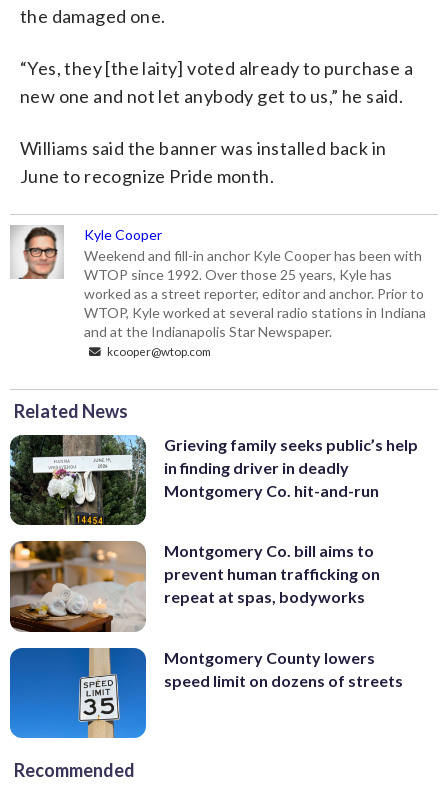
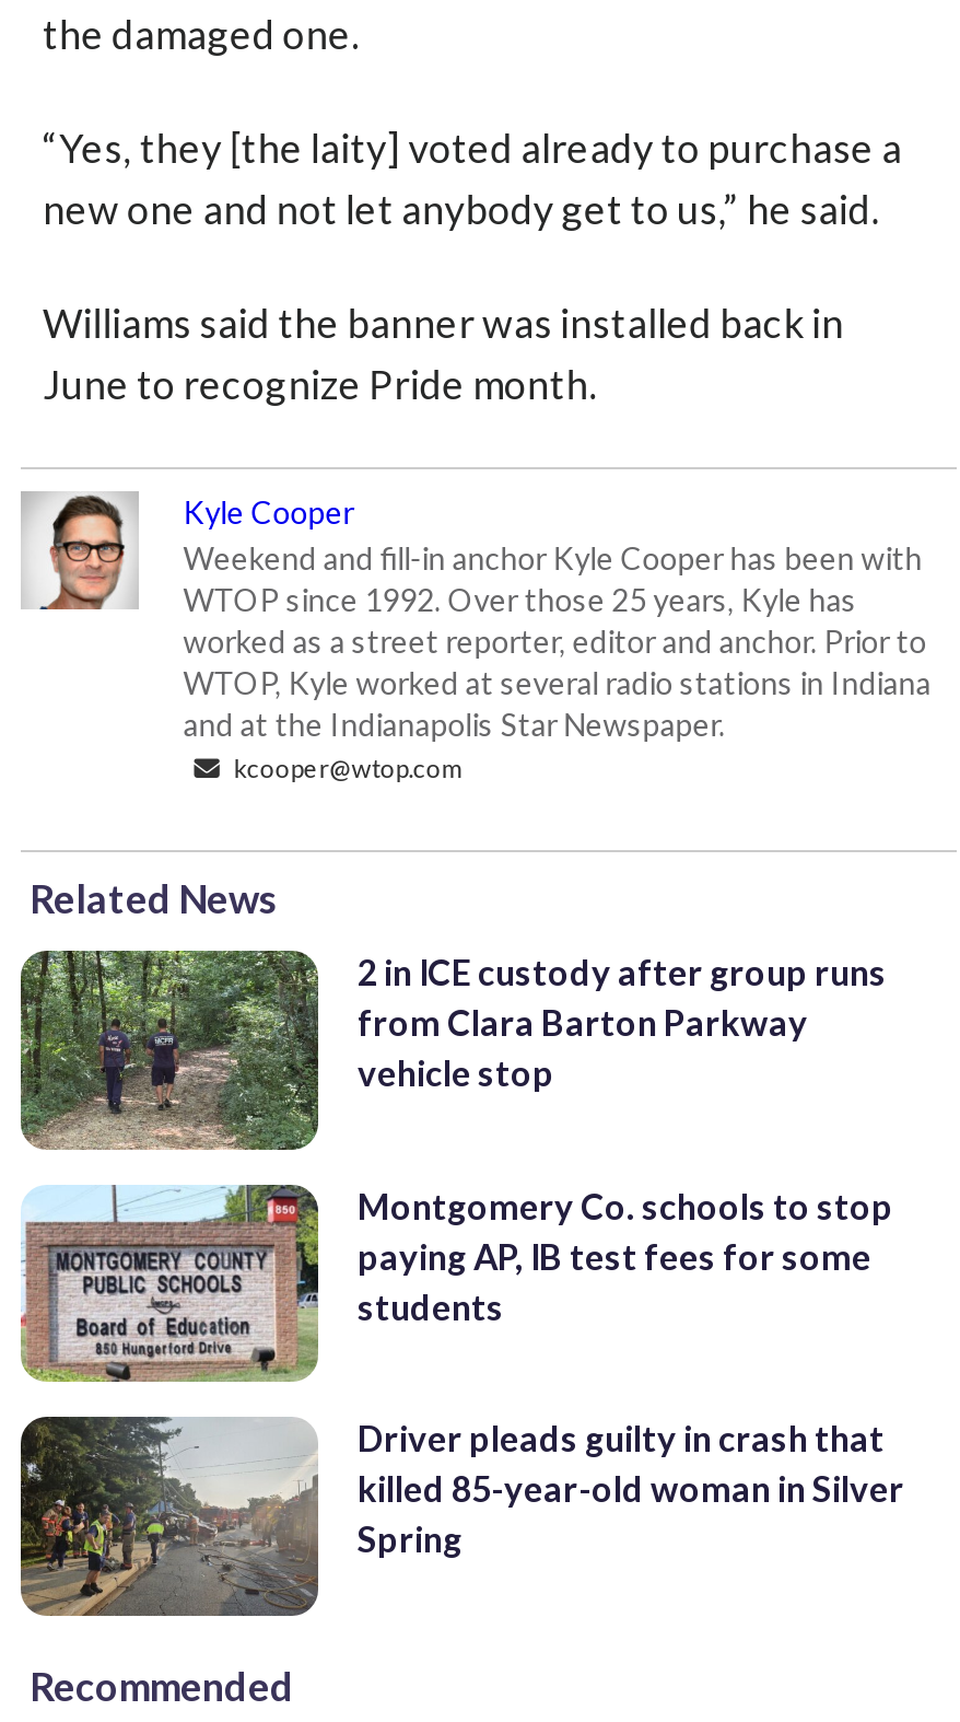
- [image]
- Grieving family seeks public’s help
- in finding driver in deadly
- Montgomery Co. hit-and-run
+ [image]
+ 2 in ICE custody after group runs
+ from Clara Barton Parkway
+ vehicle stop

- [image]
- Montgomery Co. bill aims to
- prevent human trafficking on
- repeat at spas, bodyworks
+ [image]
+ Montgomery Co. schools to stop
+ paying AP, IB test fees for some
+ students

- [image]
- Montgomery County lowers
- speed limit on dozens of streets
+ [image]
+ Driver pleads guilty in crash that
+ killed 85-year-old woman in Silver
+ Spring
